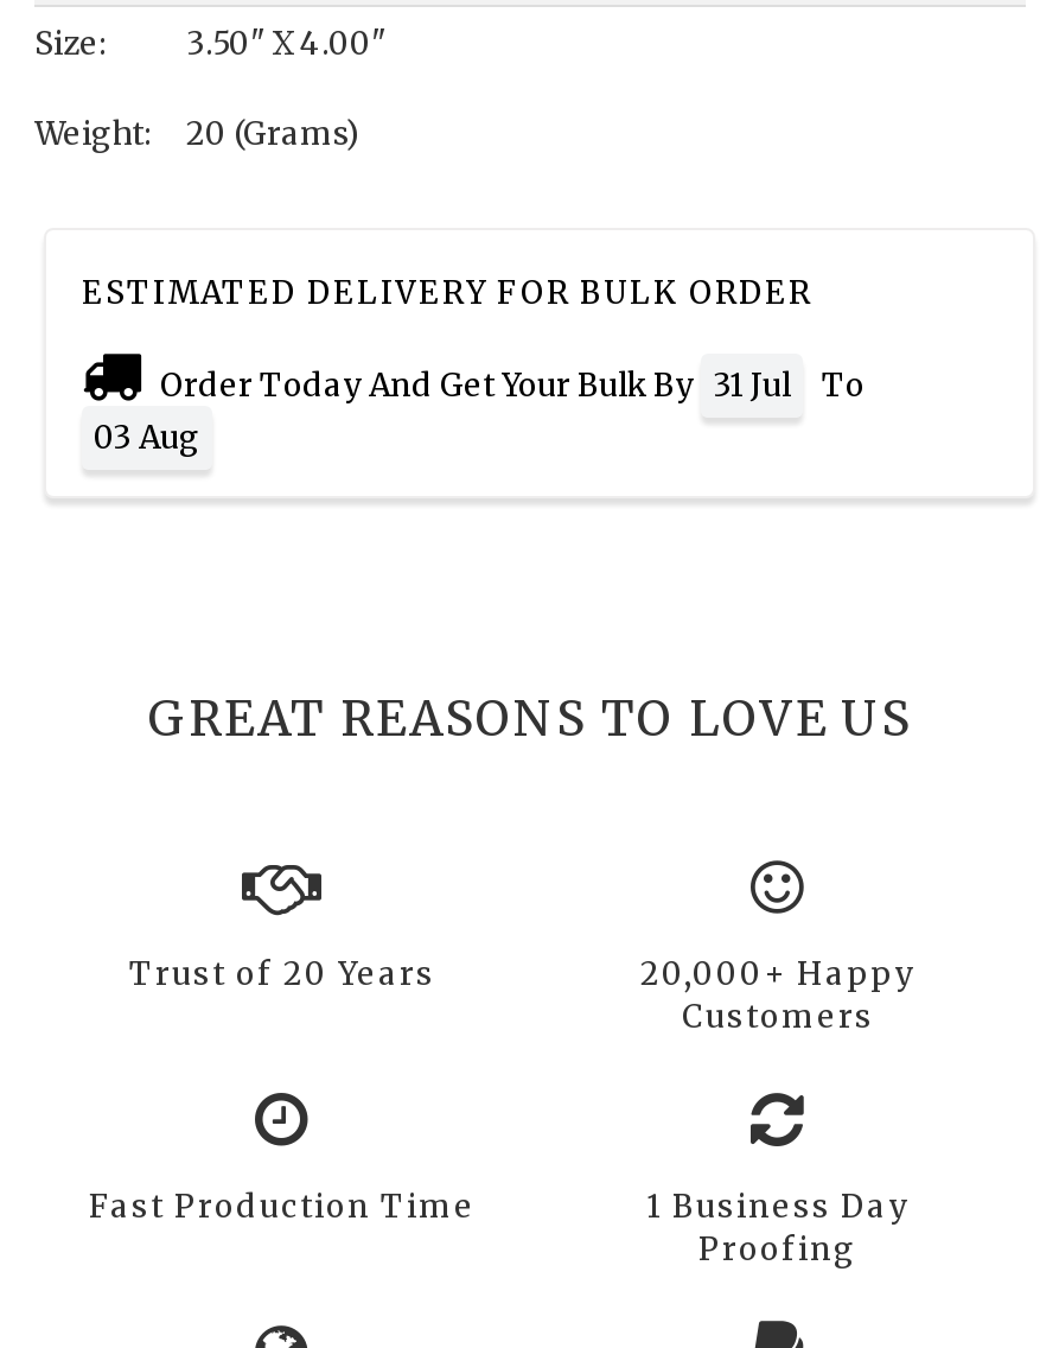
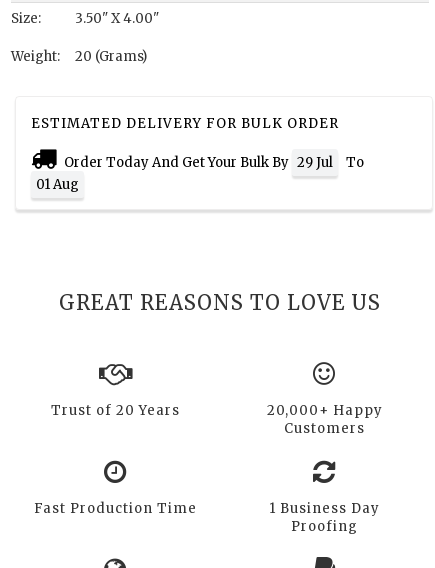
- Order Today And Get Your Bulk By 31 Jul To
+ Order Today And Get Your Bulk By 29 Jul To

- 03 Aug
+ 01 Aug
